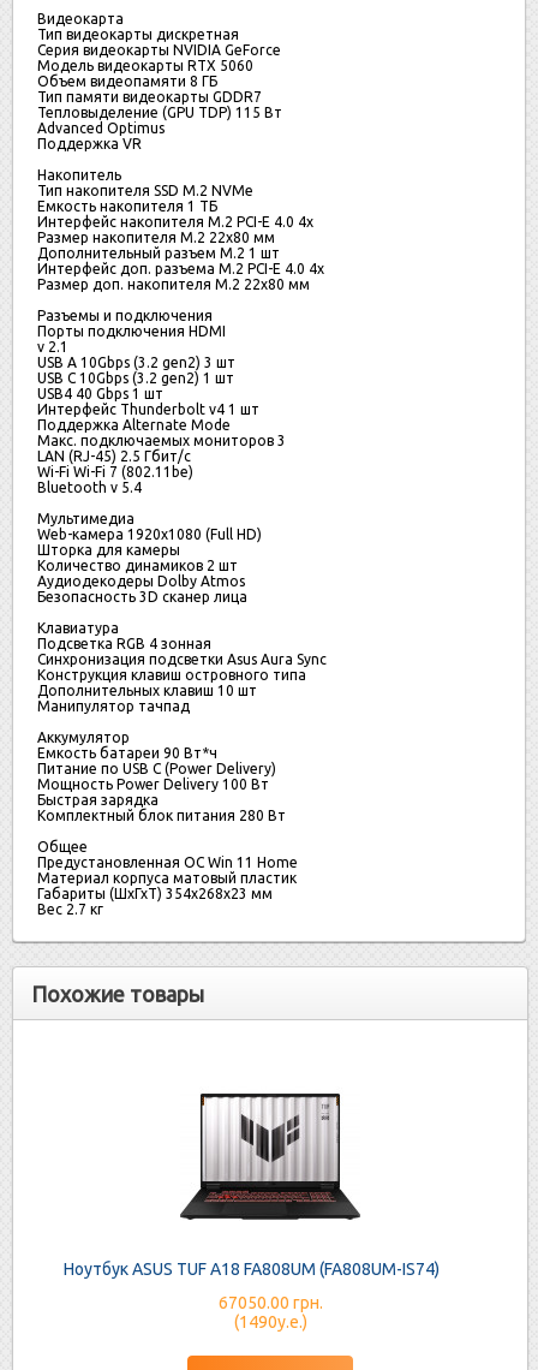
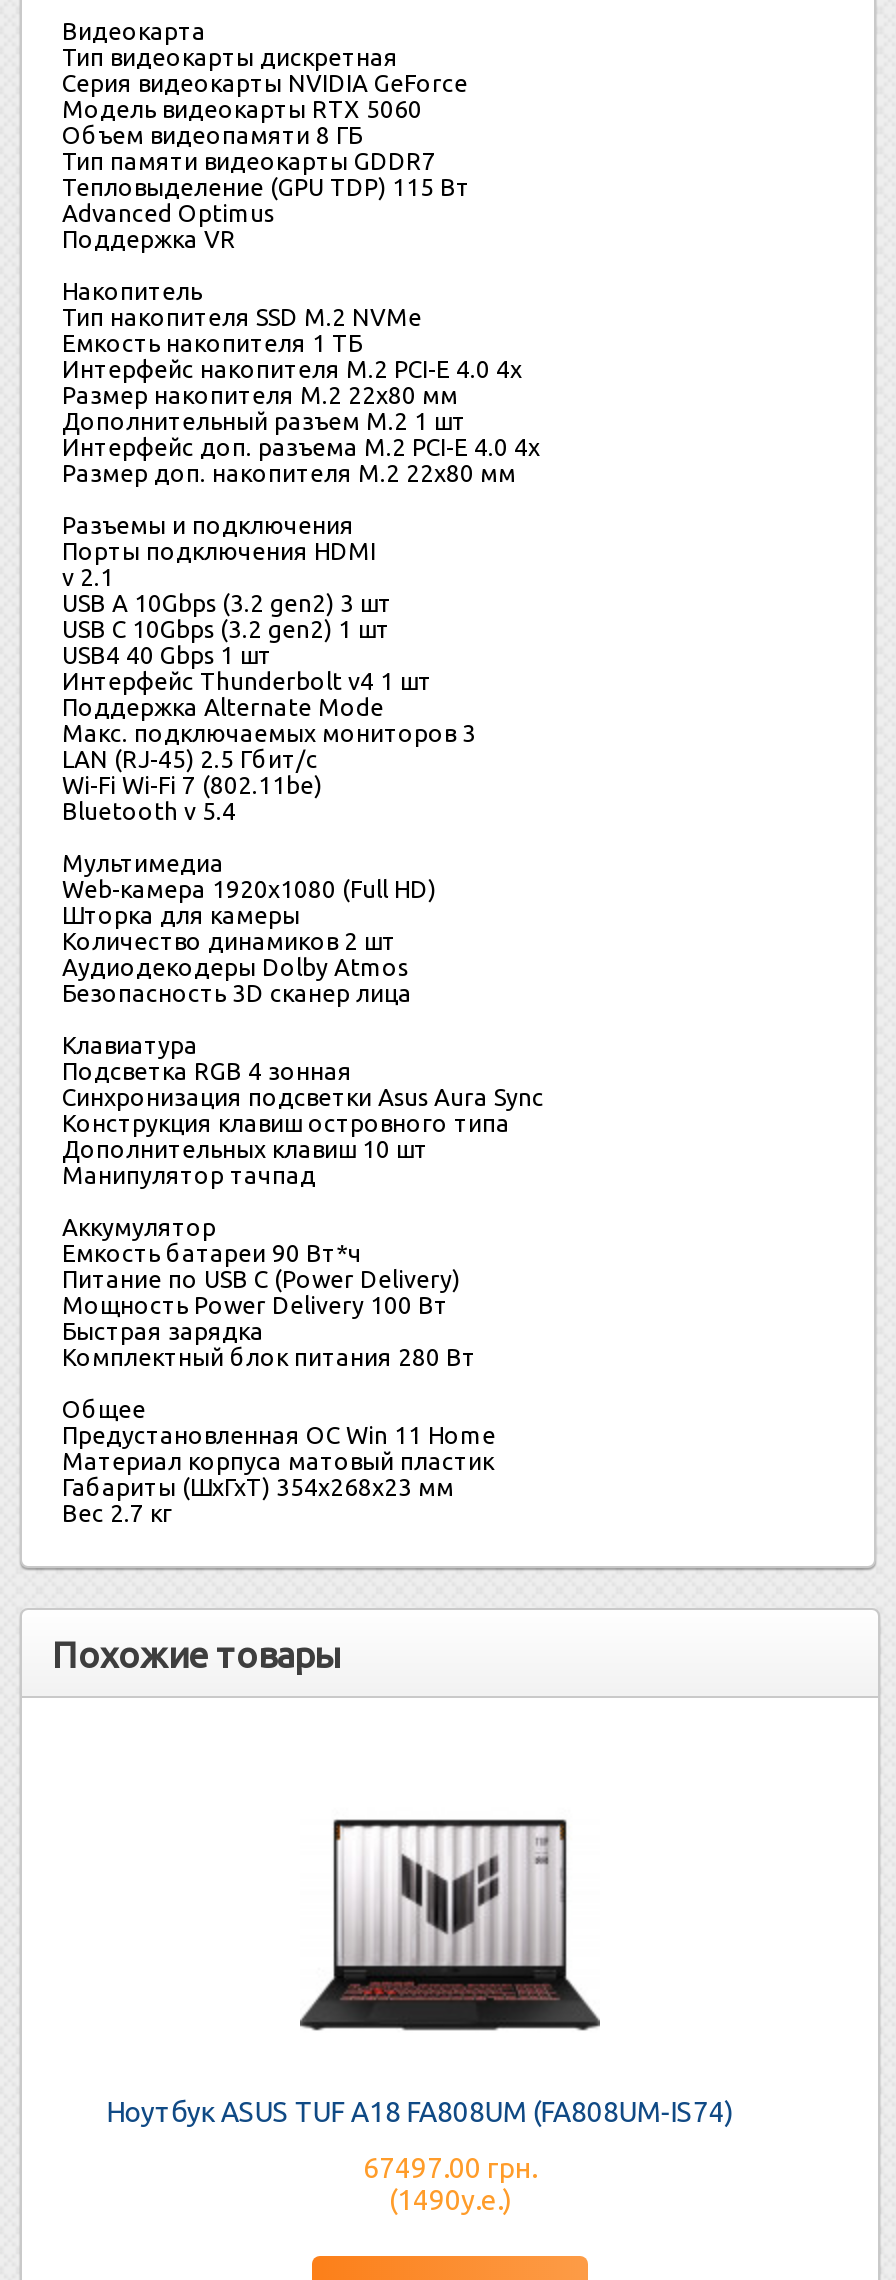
- 67050.00 грн.
+ 67497.00 грн.
